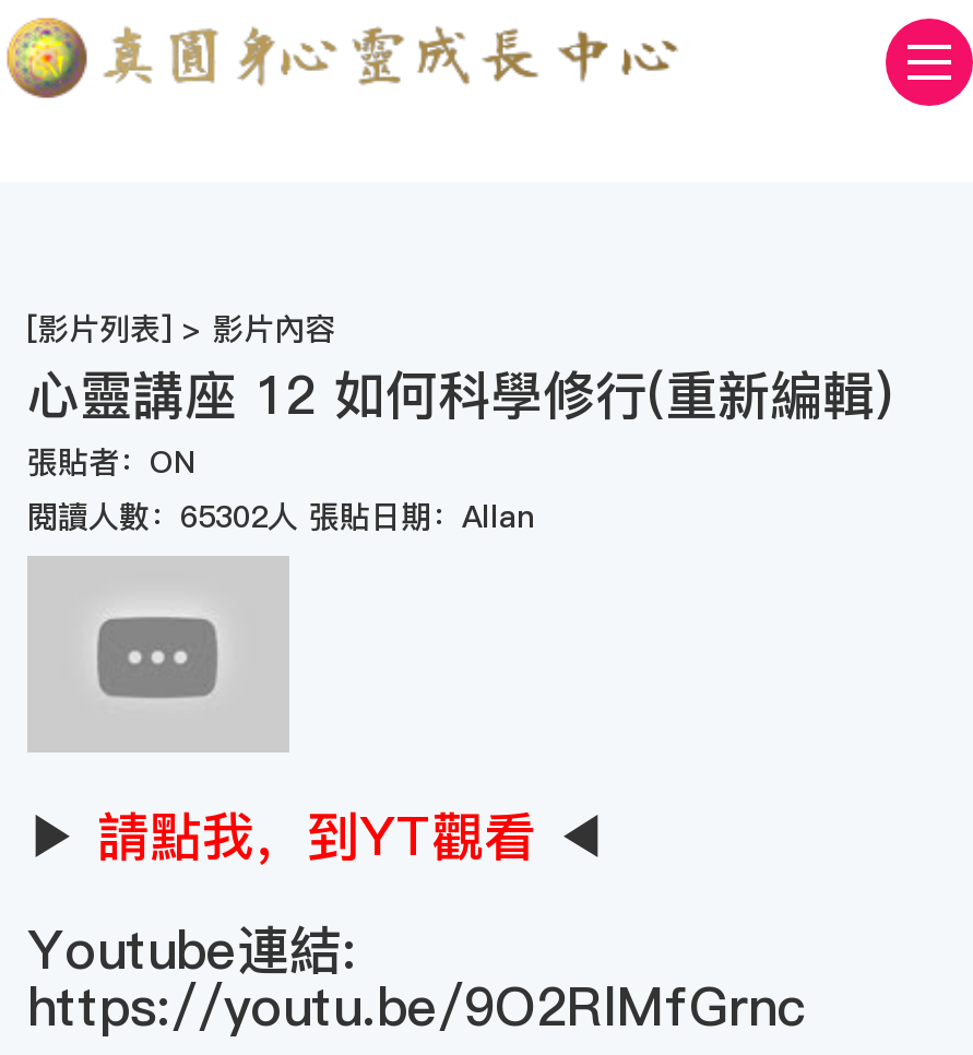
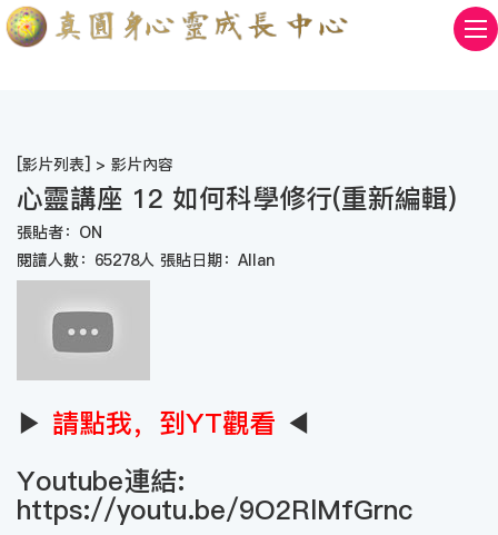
- 閱讀人數：65302人 張貼日期：Allan
+ 閱讀人數：65278人 張貼日期：Allan
